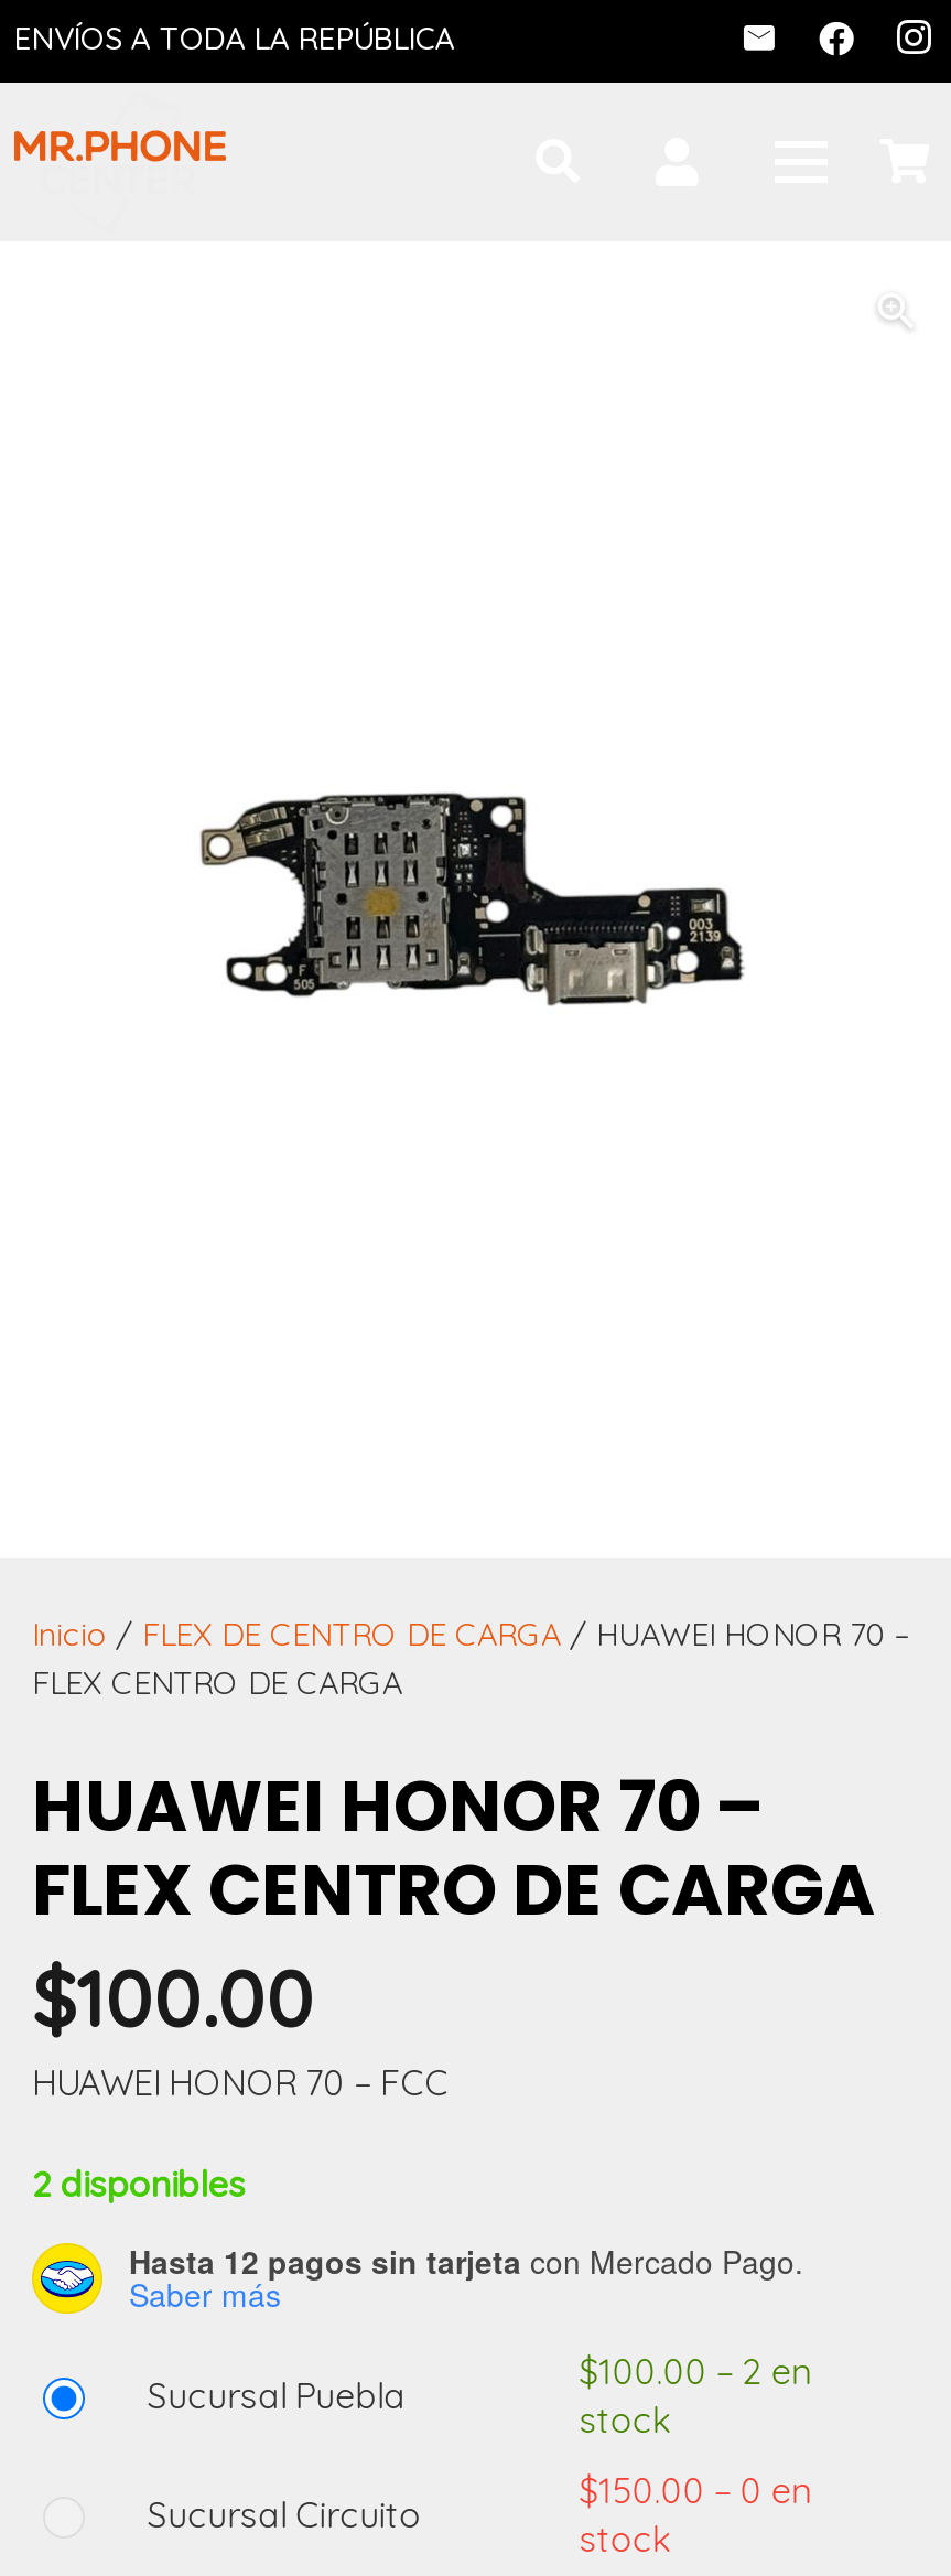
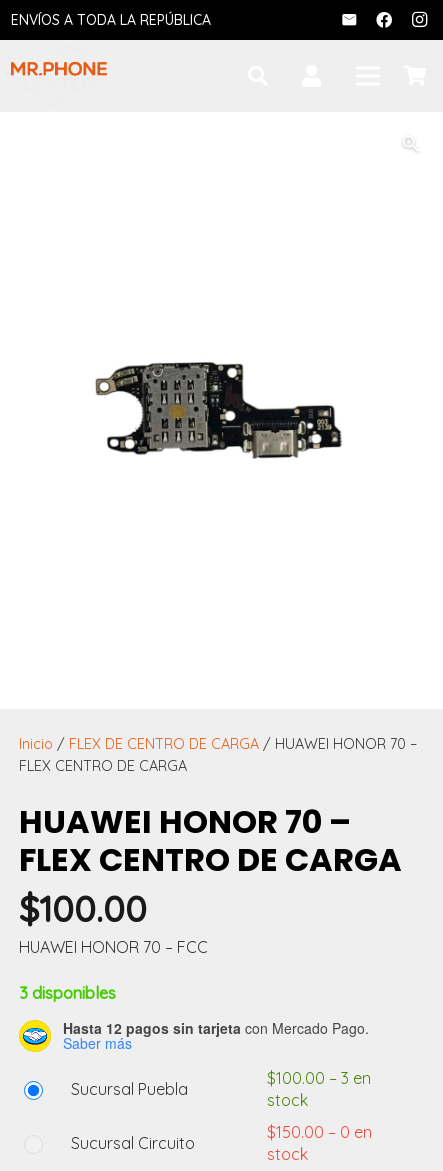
- 2 disponibles
+ 3 disponibles

- $100.00 – 2 en
+ $100.00 – 3 en
